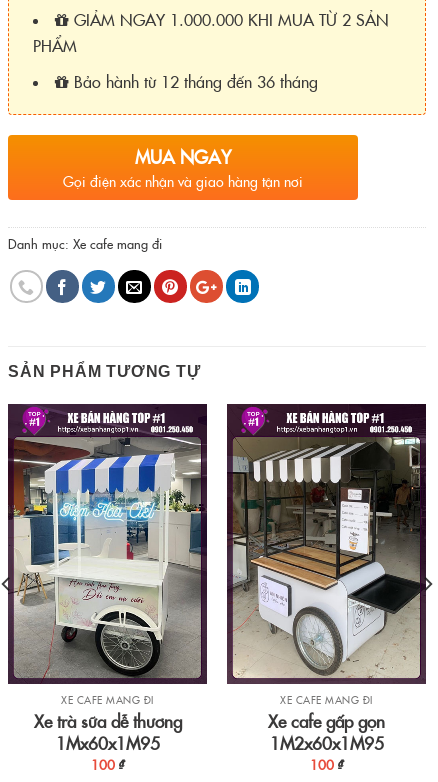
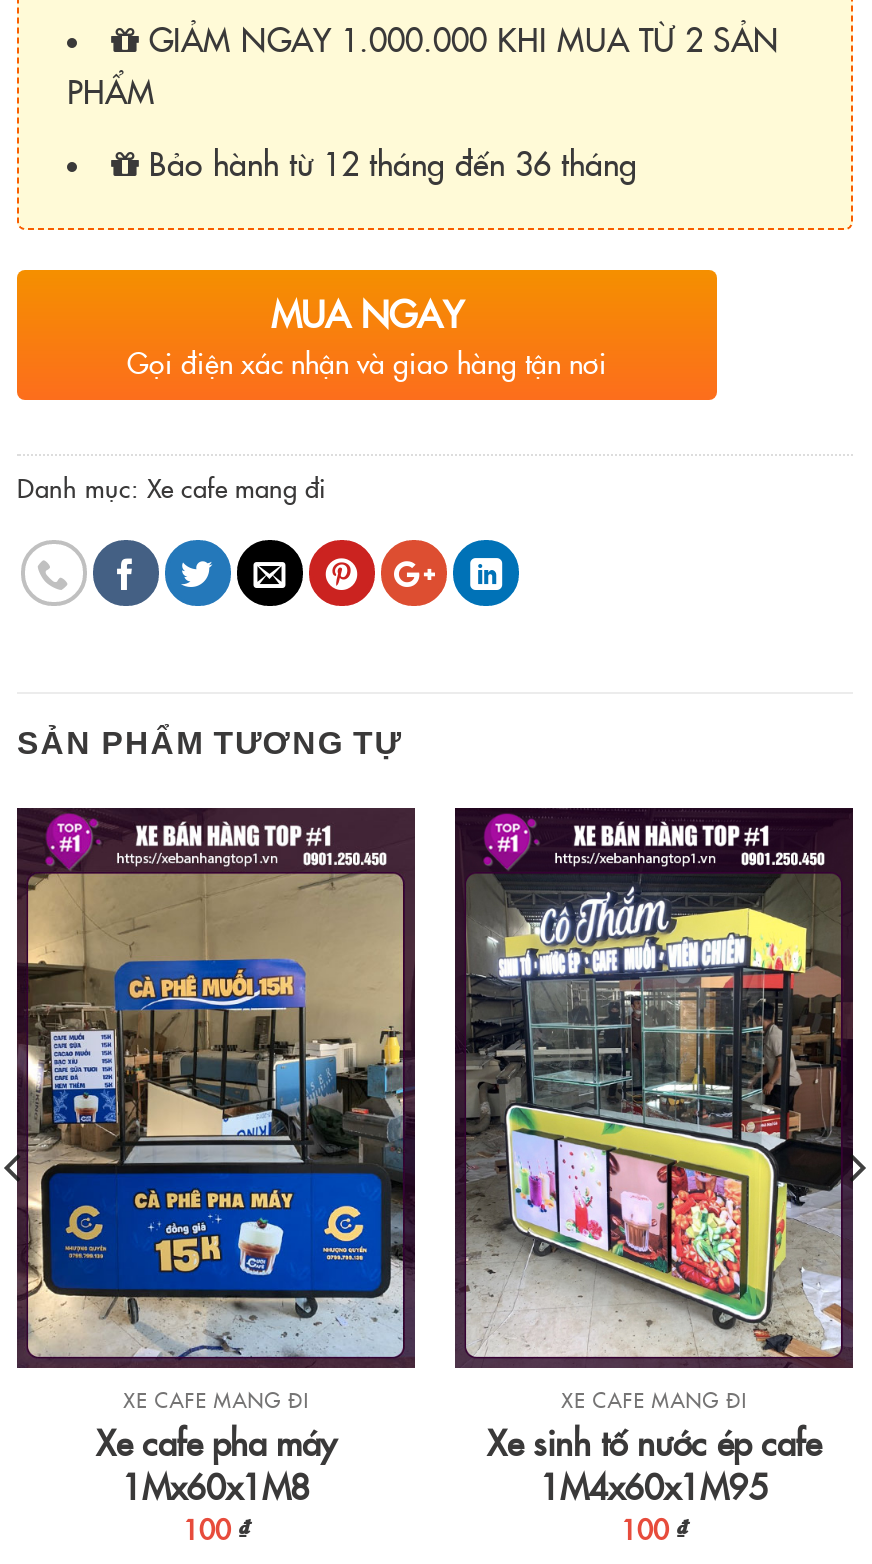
- [image]
- Xe cafe gấp gọn
- 1M2x60x1M95
+ [image]
+ Xe sinh tố nước ép cafe
+ 1M4x60x1M95

- [image]
- Xe trà sữa dễ thương
- 1Mx60x1M95
+ [image]
+ Xe cafe pha máy
+ 1Mx60x1M8
